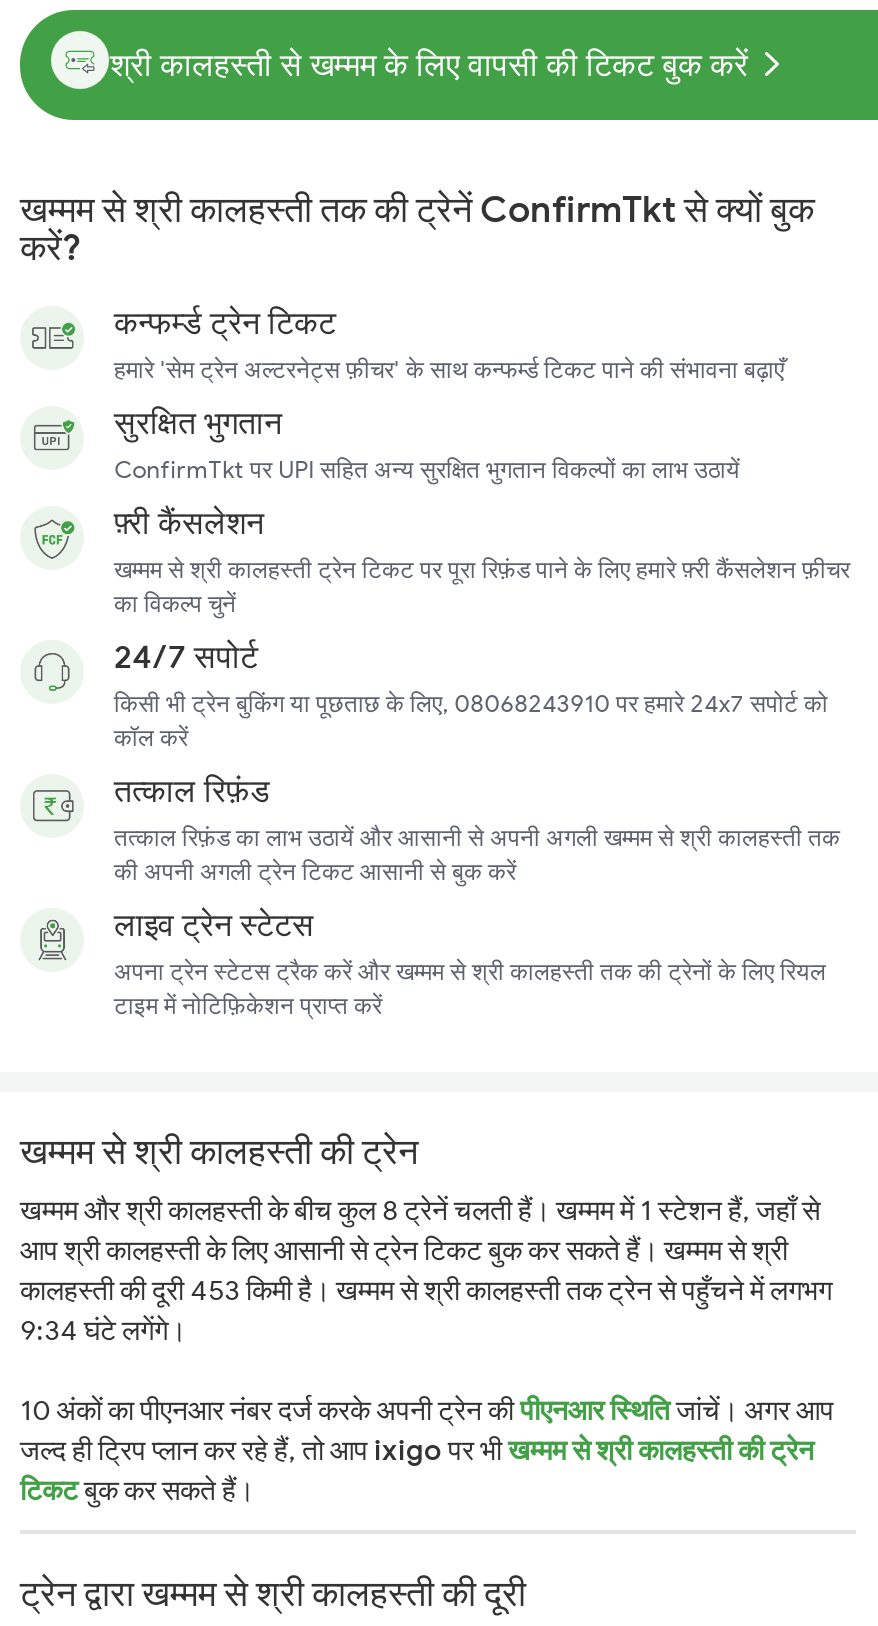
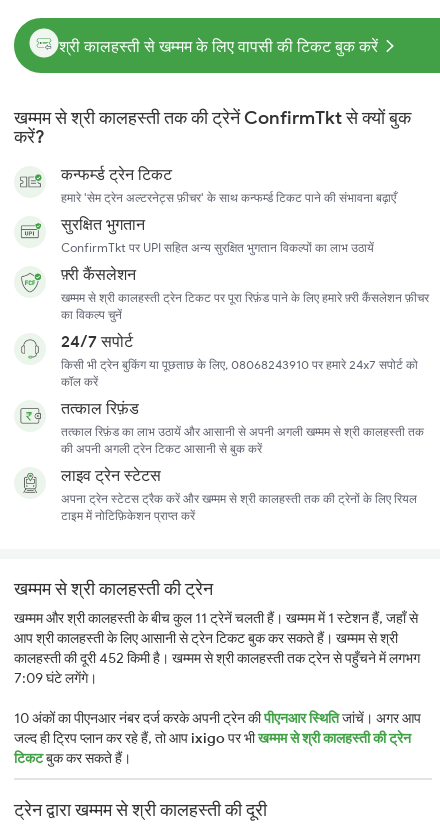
- खम्मम और श्री कालहस्ती के बीच कुल 8 ट्रेनें चलती हैं। खम्मम में 1 स्टेशन हैं, जहाँ से
+ खम्मम और श्री कालहस्ती के बीच कुल 11 ट्रेनें चलती हैं। खम्मम में 1 स्टेशन हैं, जहाँ से

- कालहस्ती की दूरी 453 किमी है। खम्मम से श्री कालहस्ती तक ट्रेन से पहुँचने में लगभग
+ कालहस्ती की दूरी 452 किमी है। खम्मम से श्री कालहस्ती तक ट्रेन से पहुँचने में लगभग

- 9:34 घंटे लगेंगे।
+ 7:09 घंटे लगेंगे।
